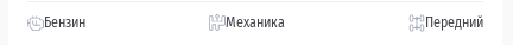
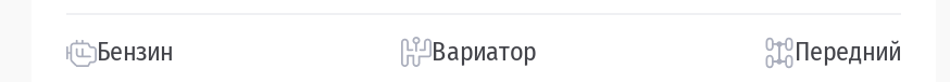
- Механика
+ Вариатор
